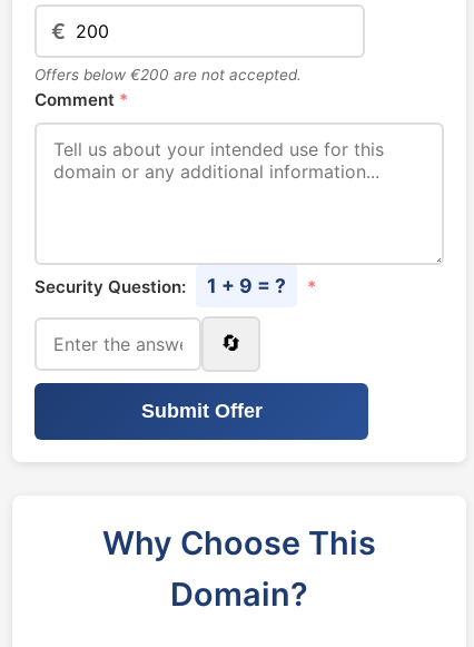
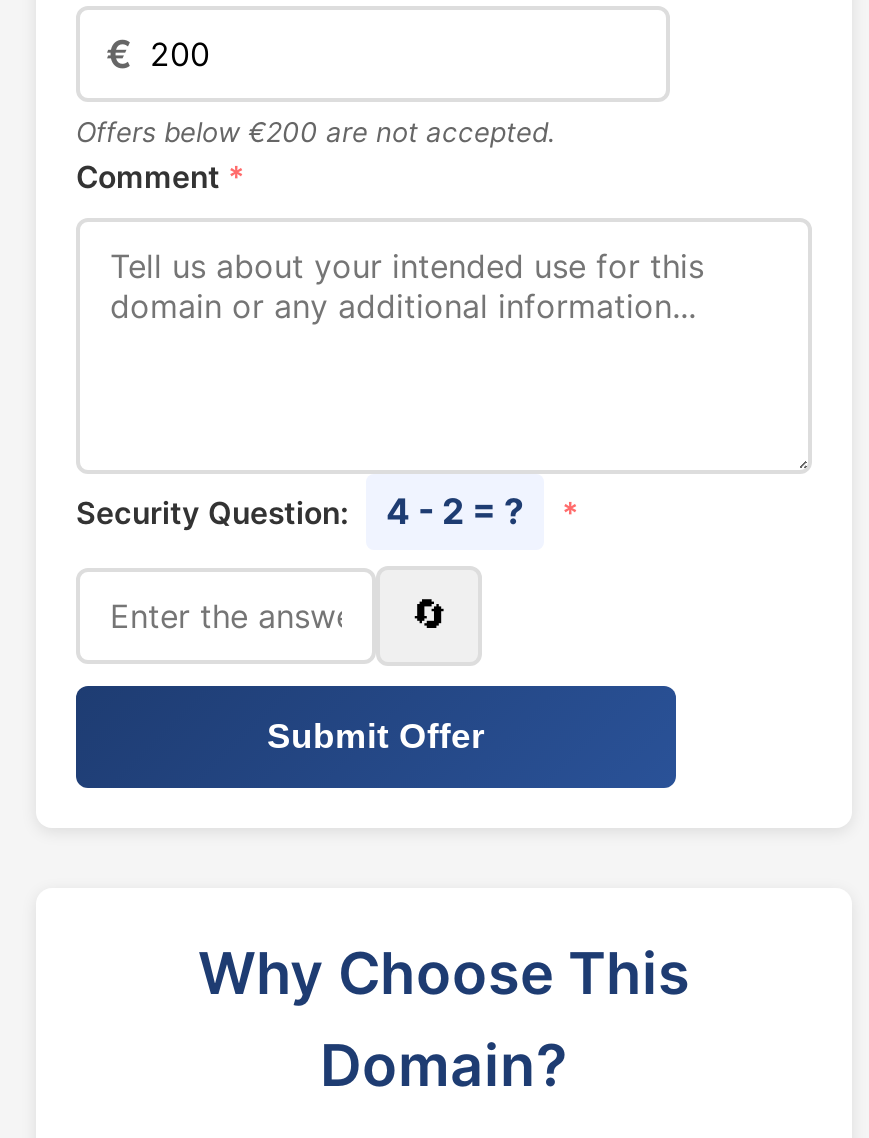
- 1 + 9 = ?
+ 4 - 2 = ?
